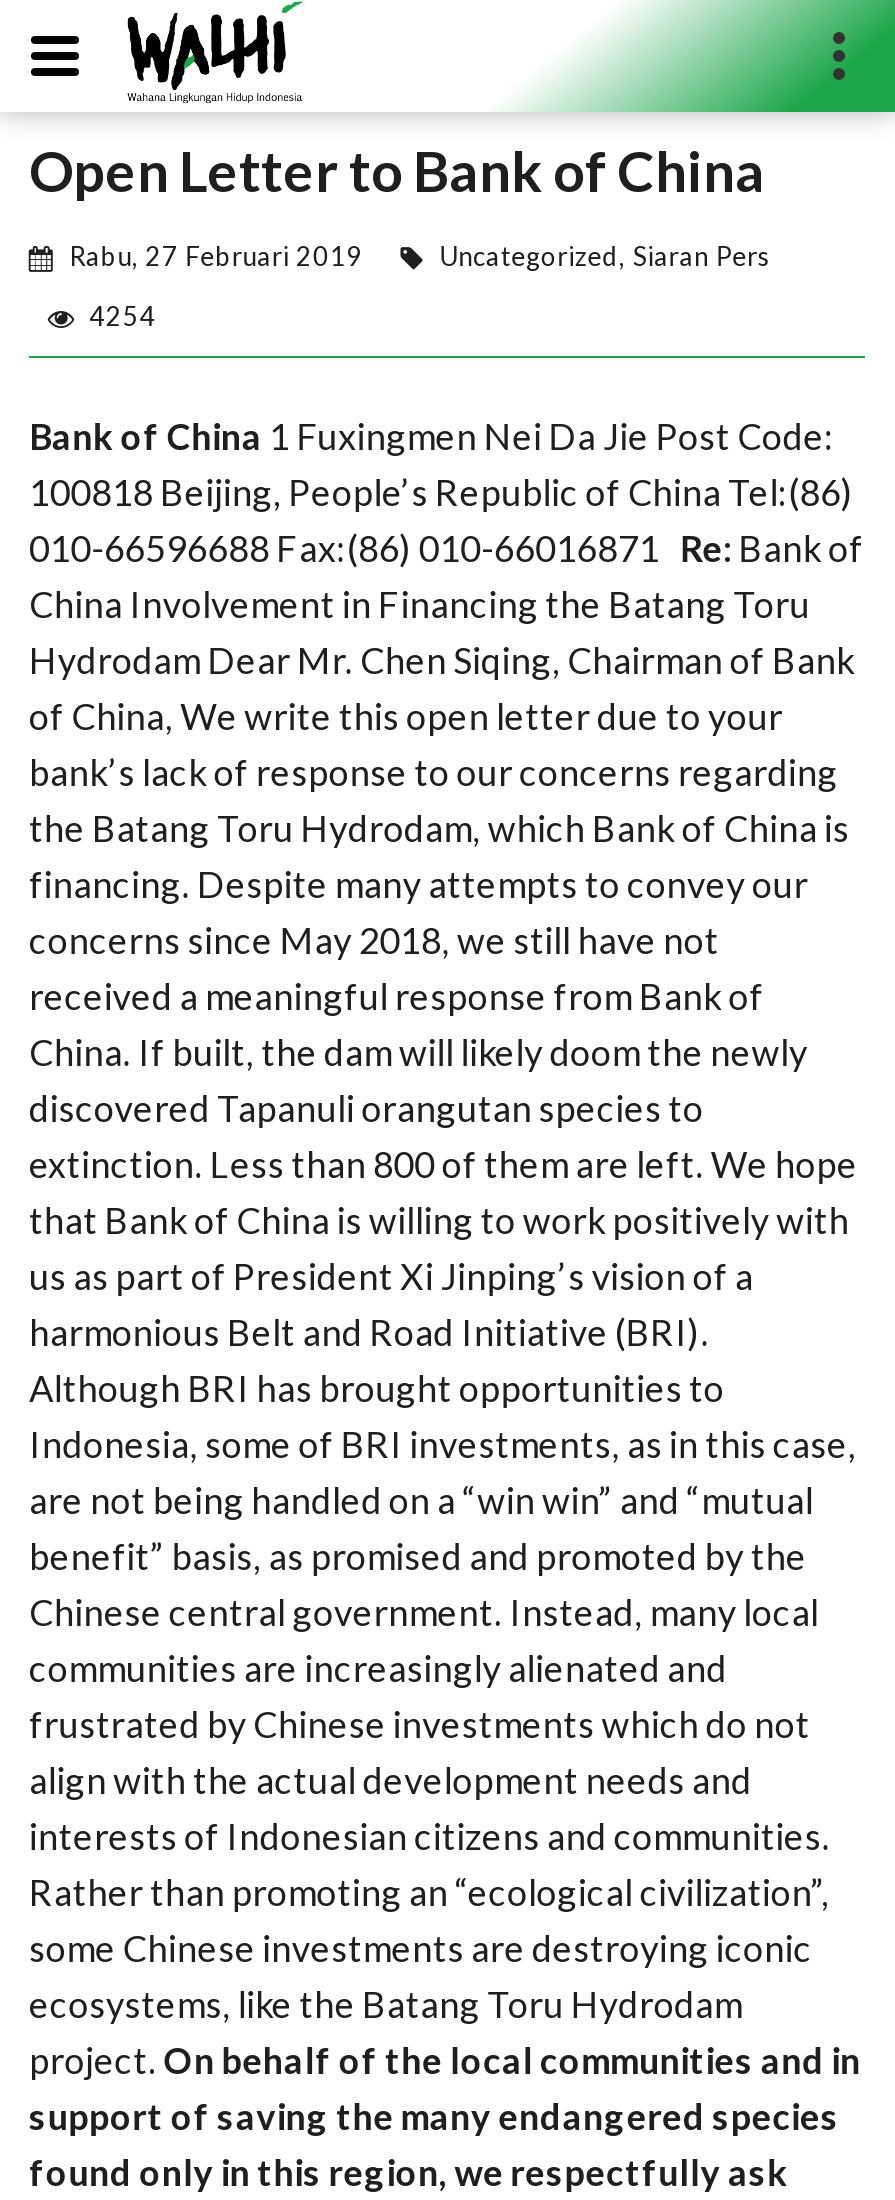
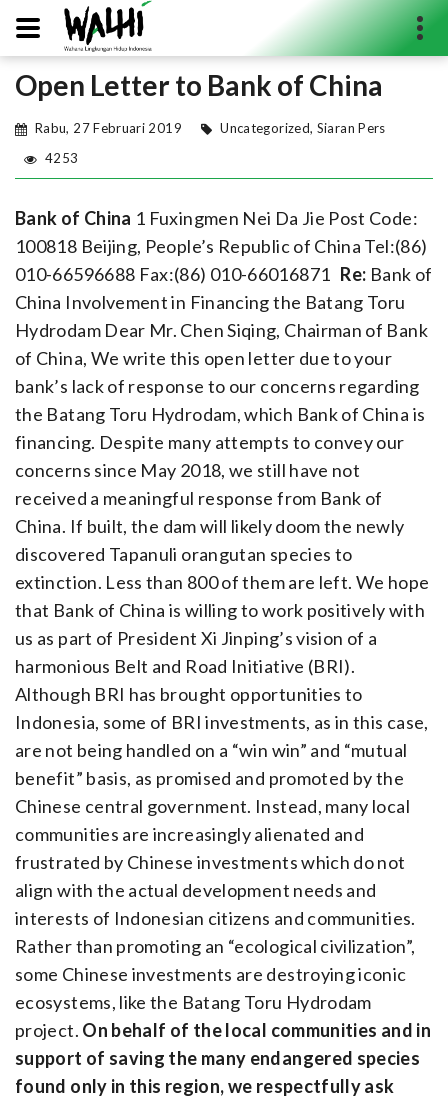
- 4254
+ 4253
